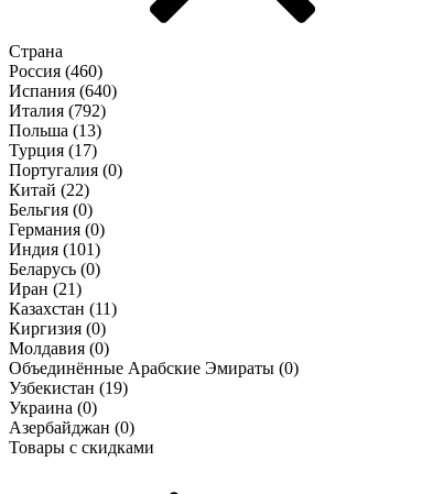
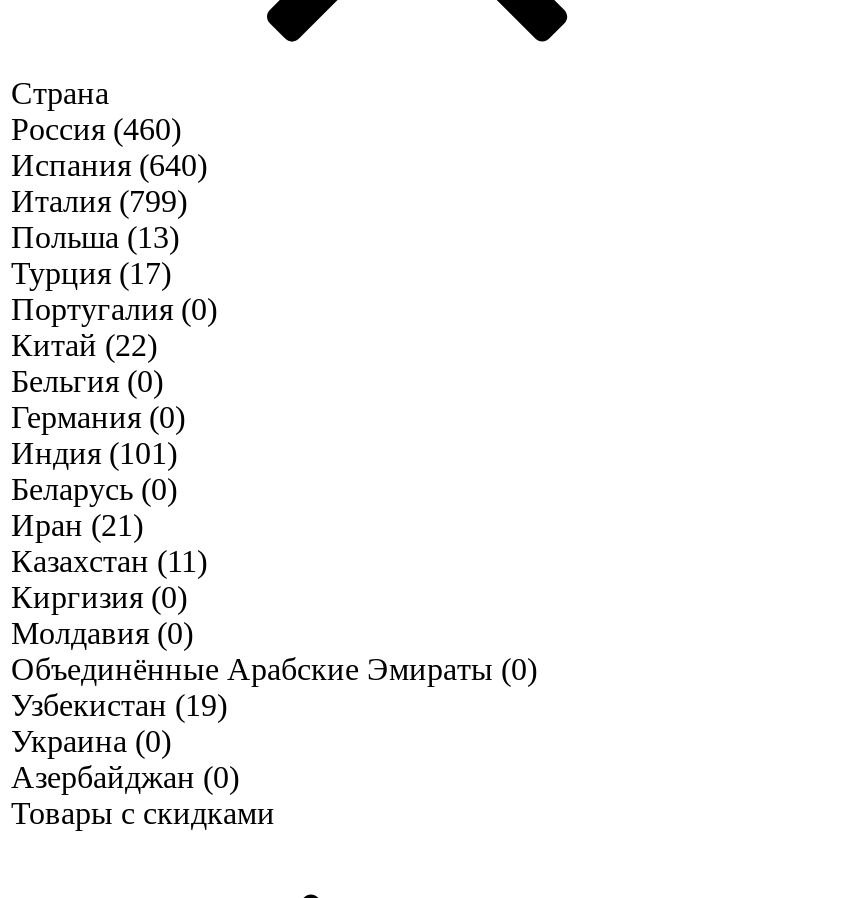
- Италия (792)
+ Италия (799)
